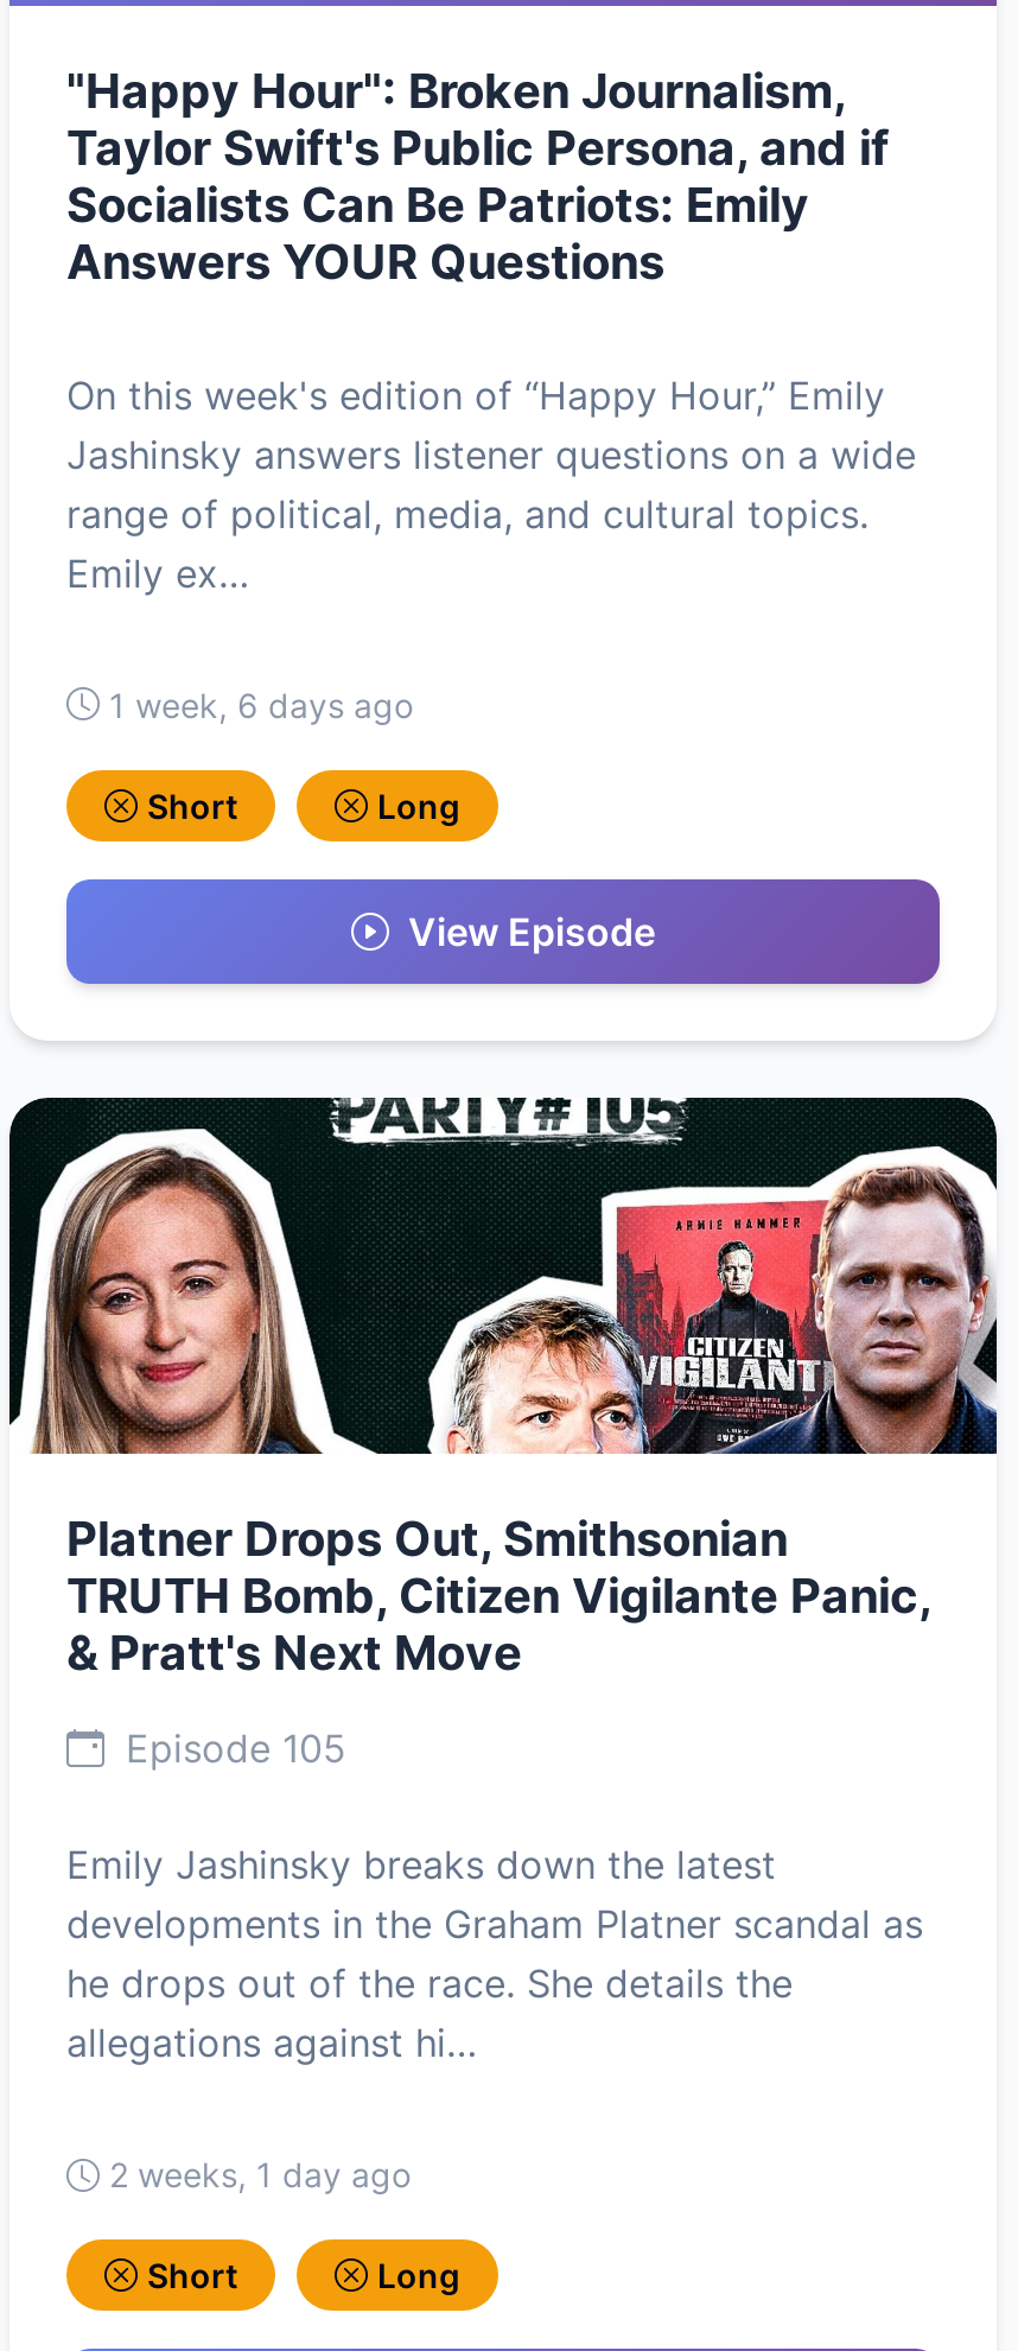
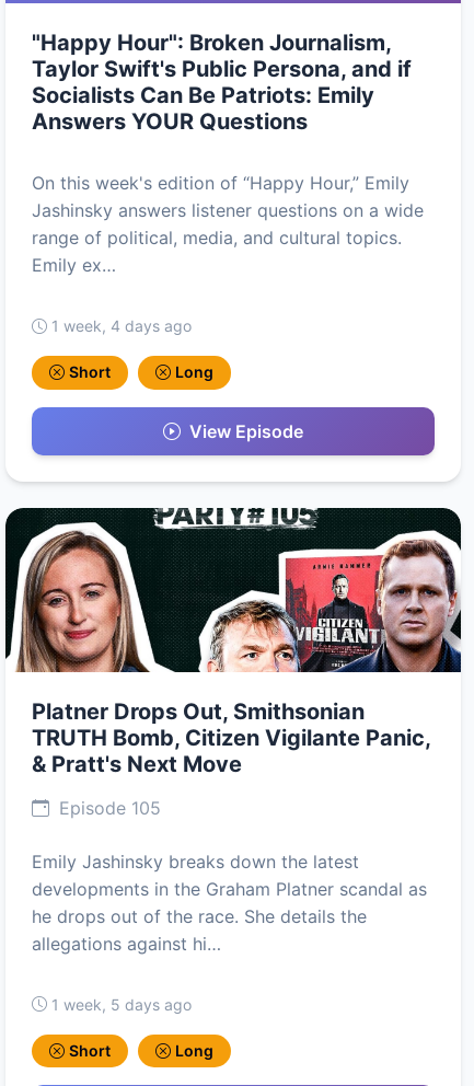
- 1 week, 6 days ago
+ 1 week, 4 days ago

- 2 weeks, 1 day ago
+ 1 week, 5 days ago
